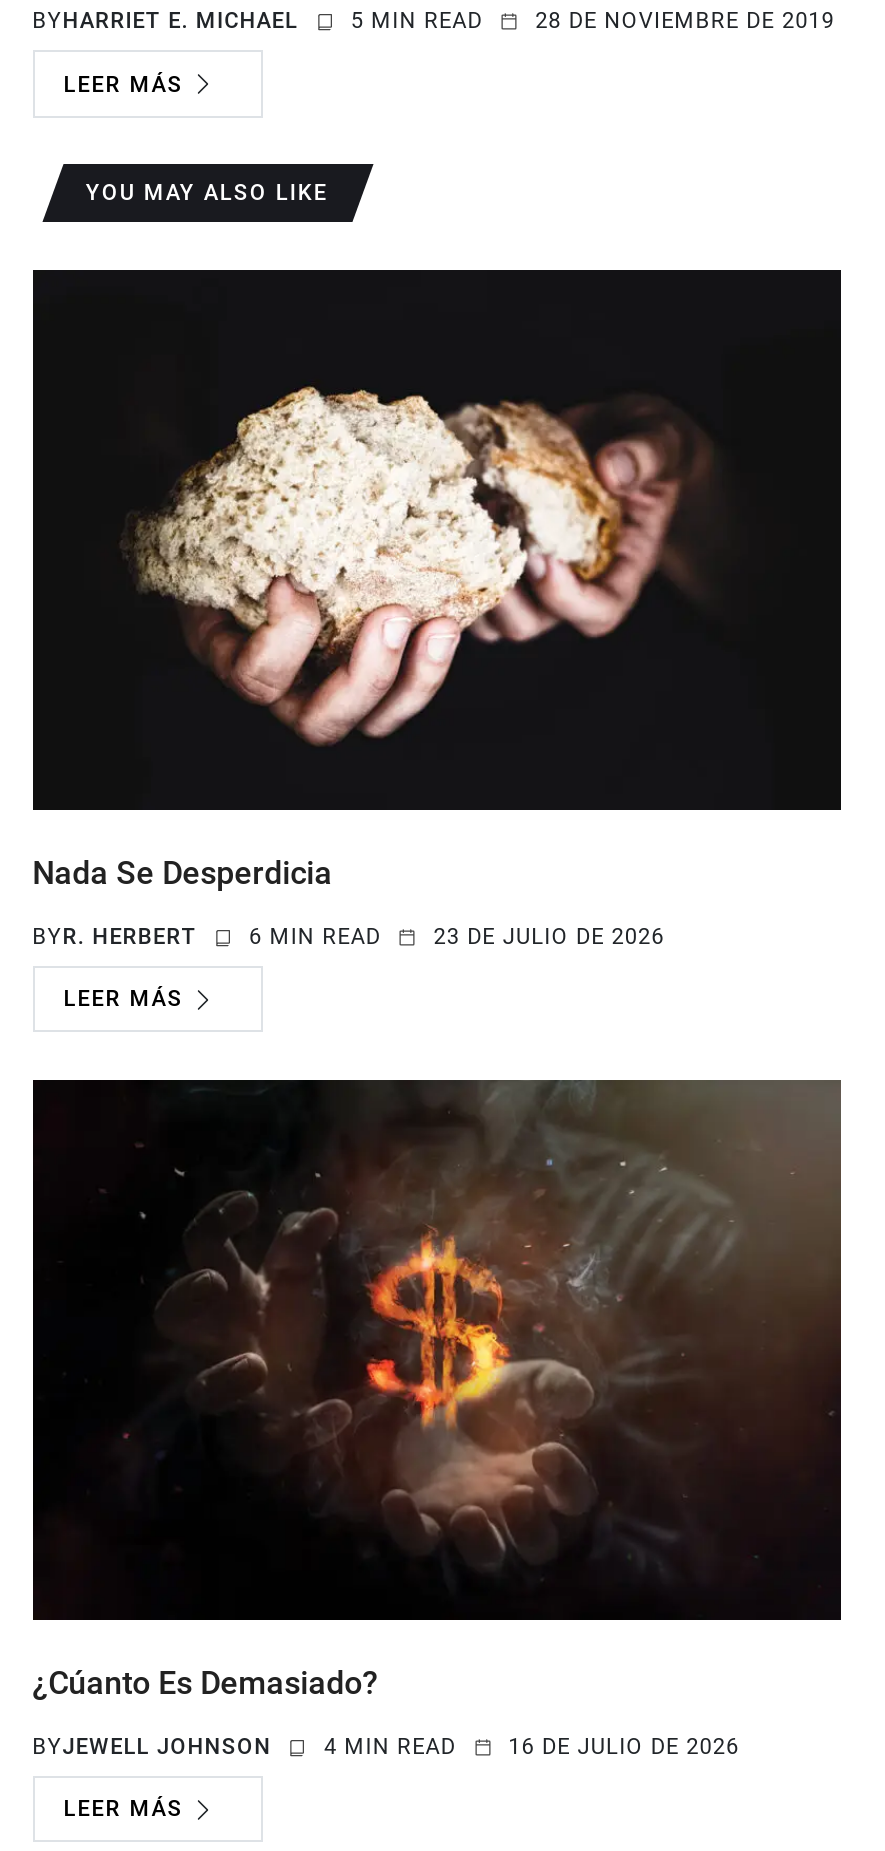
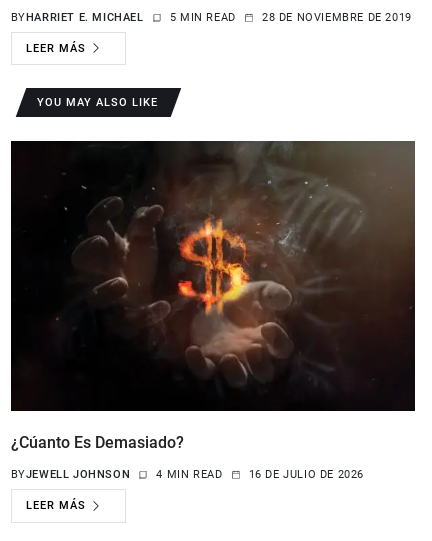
- [image]

- Nada Se Desperdicia
- BYR. HERBERT
- 6 MIN READ
- 23 DE JULIO DE 2026
- LEER MÁS
